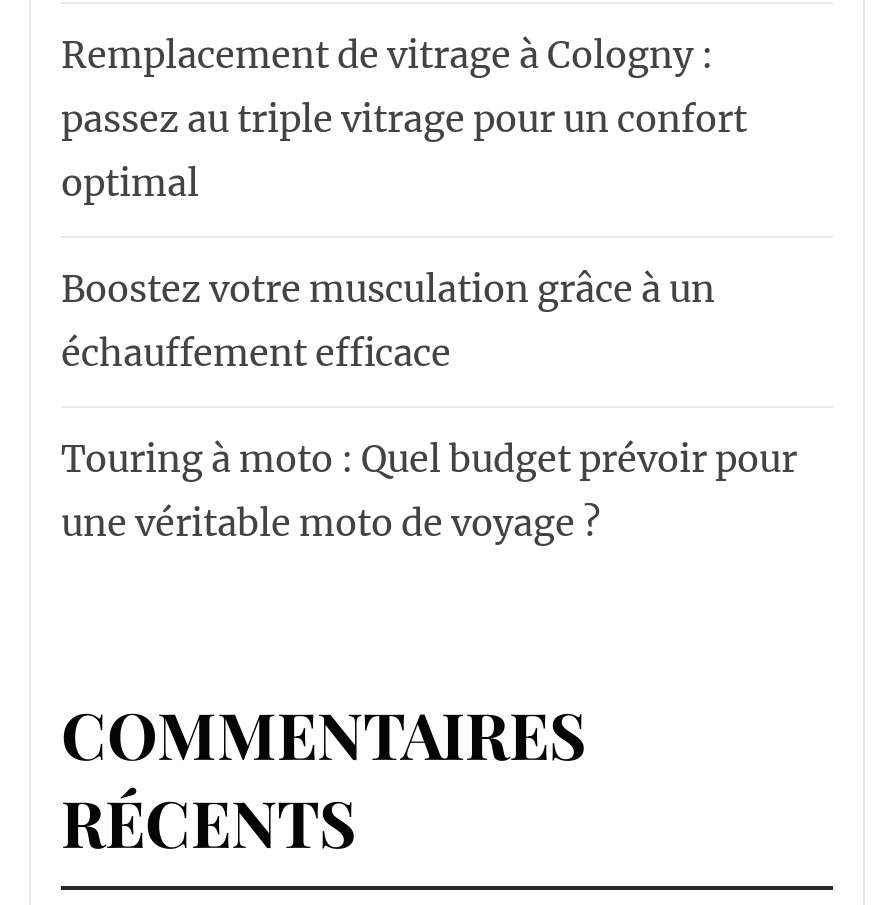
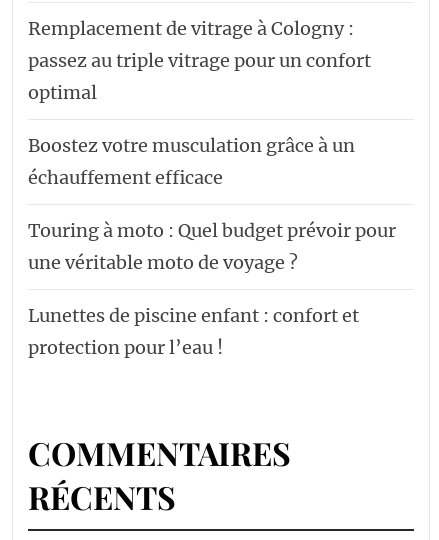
+ Lunettes de piscine enfant : confort et
+ protection pour l’eau !
